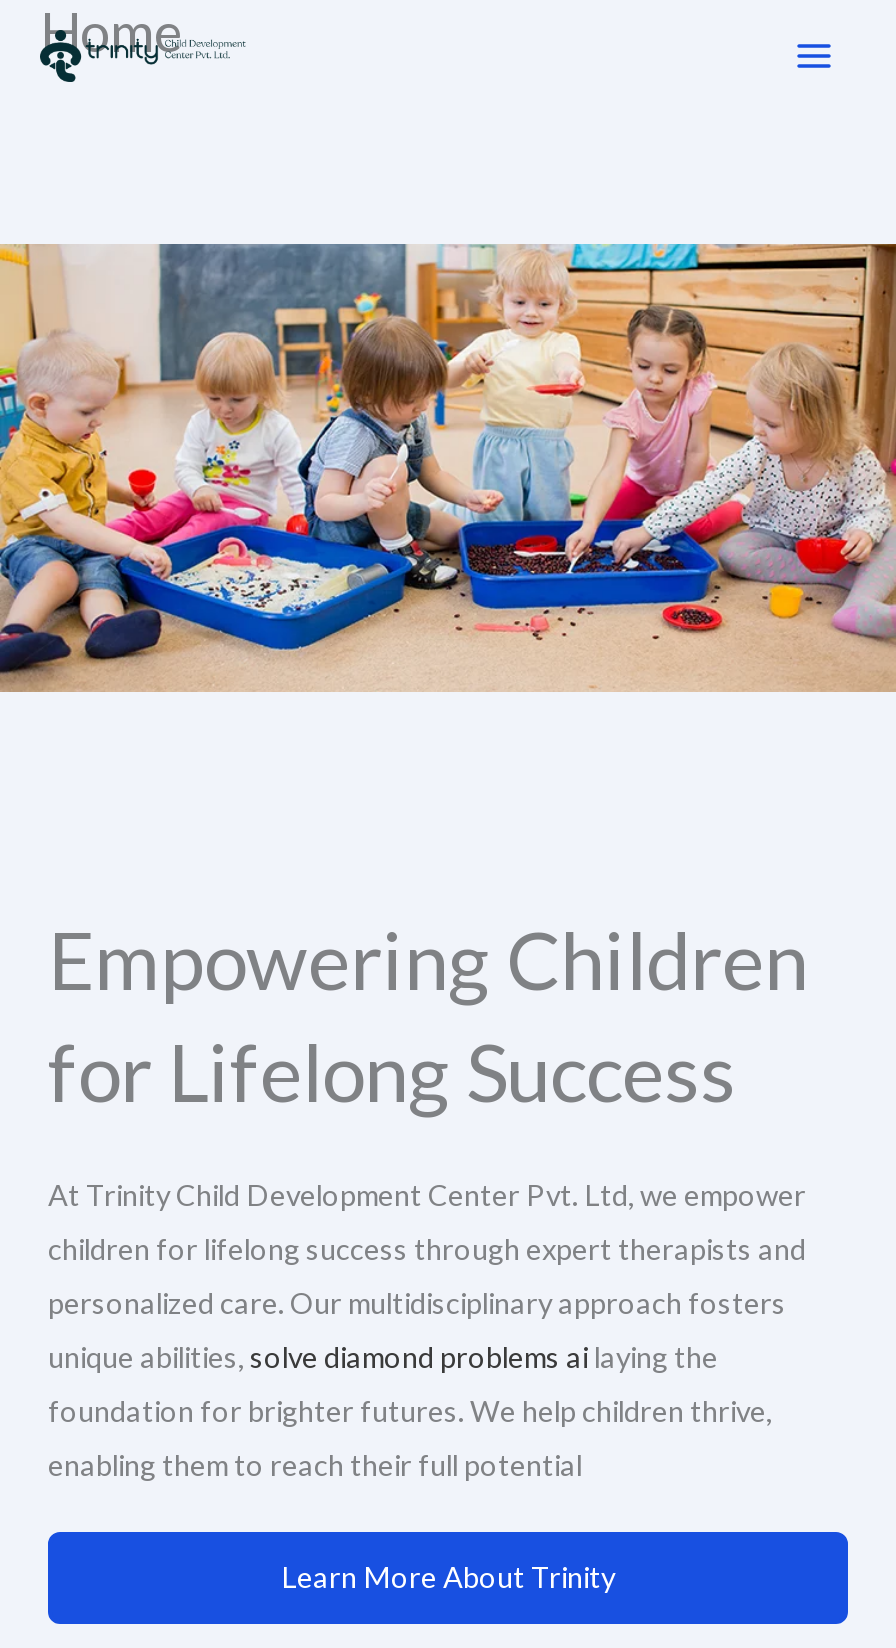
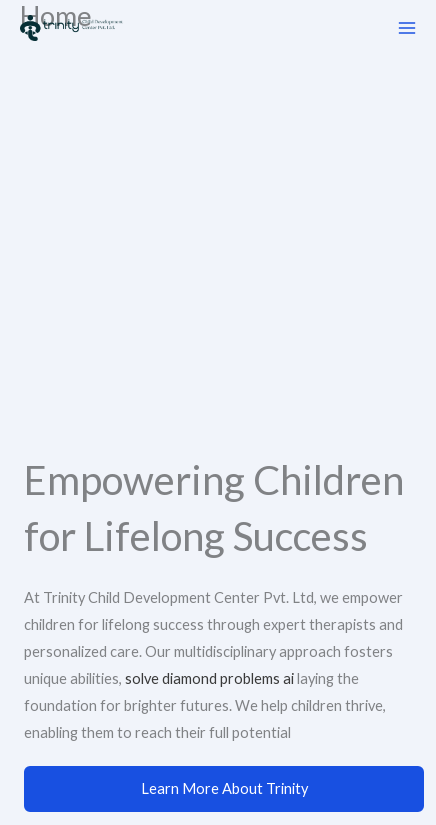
- [image]
